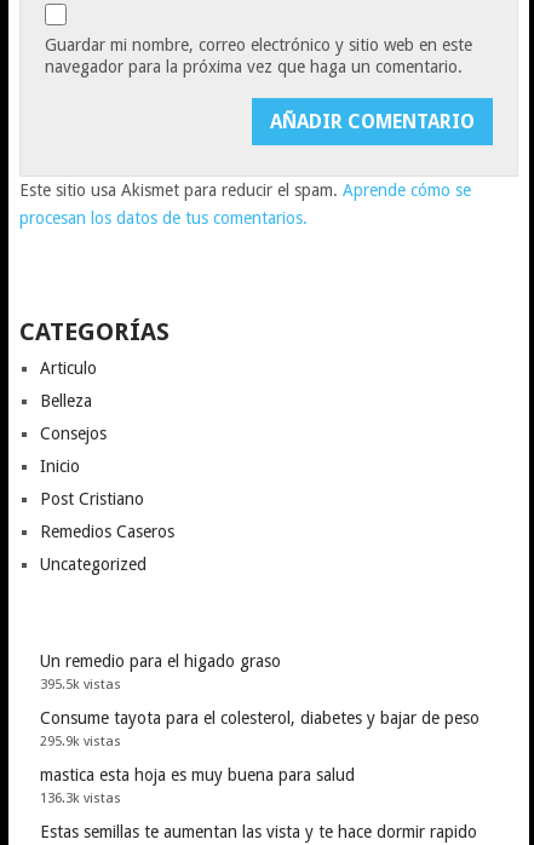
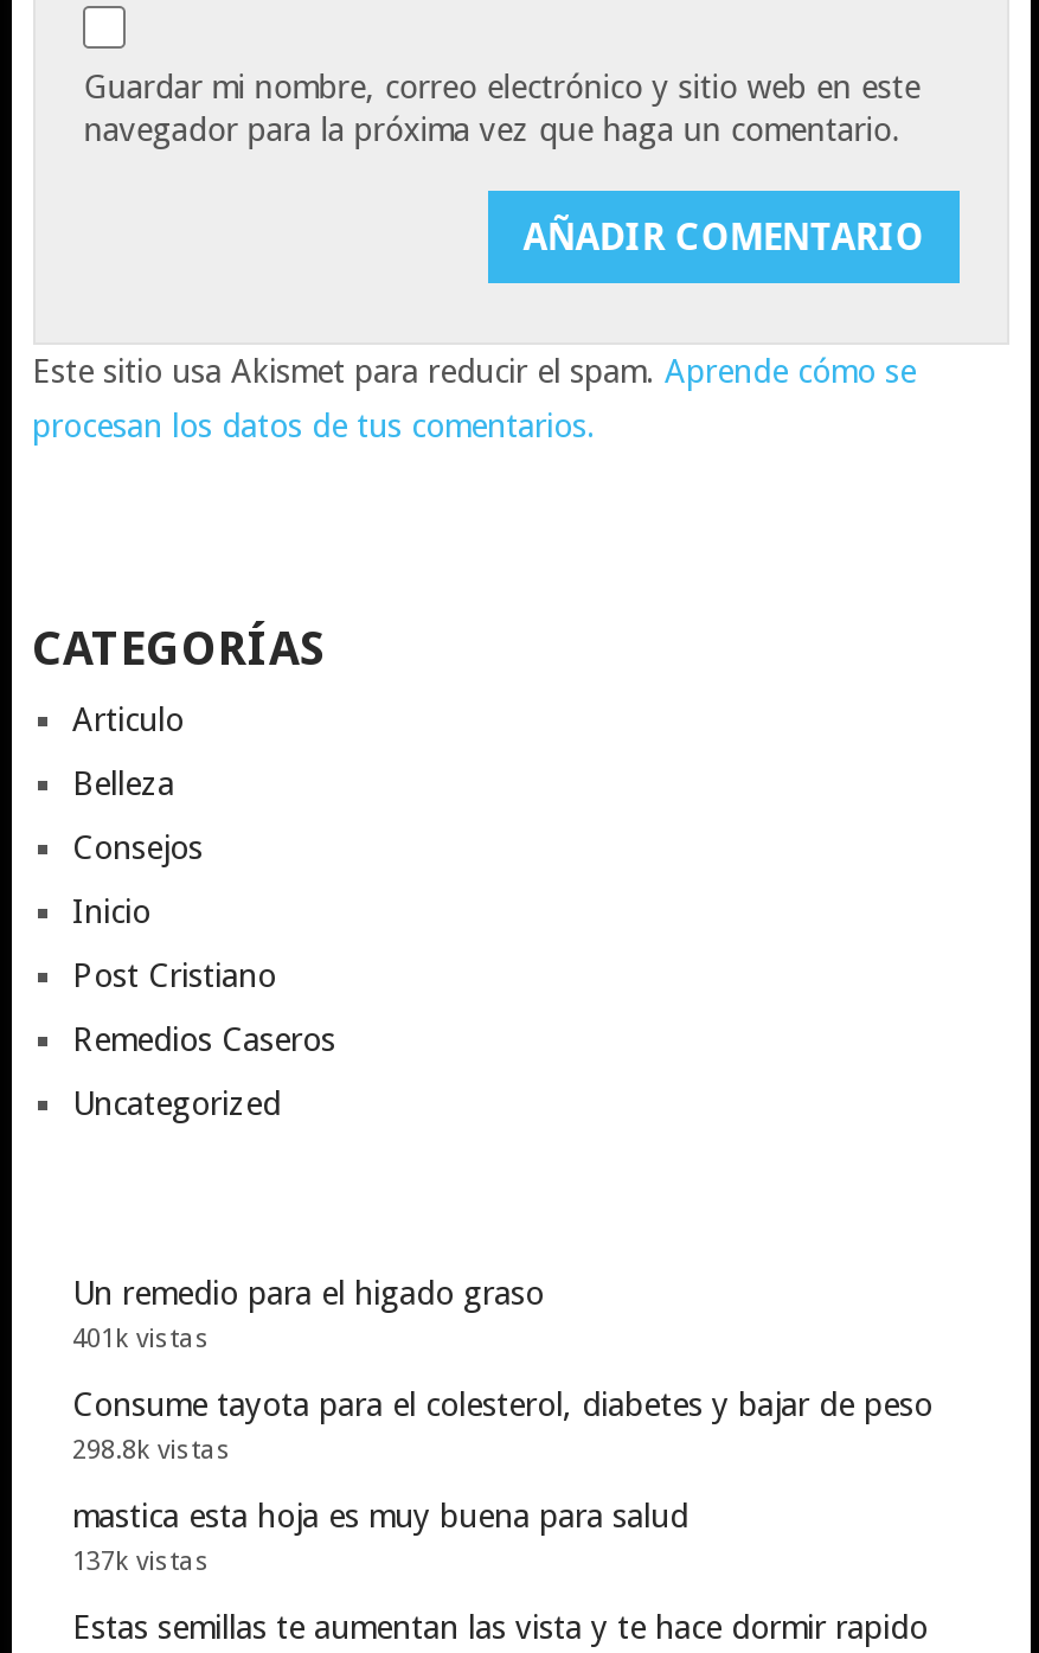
- 395.5k vistas
+ 401k vistas

- 295.9k vistas
+ 298.8k vistas

- 136.3k vistas
+ 137k vistas
